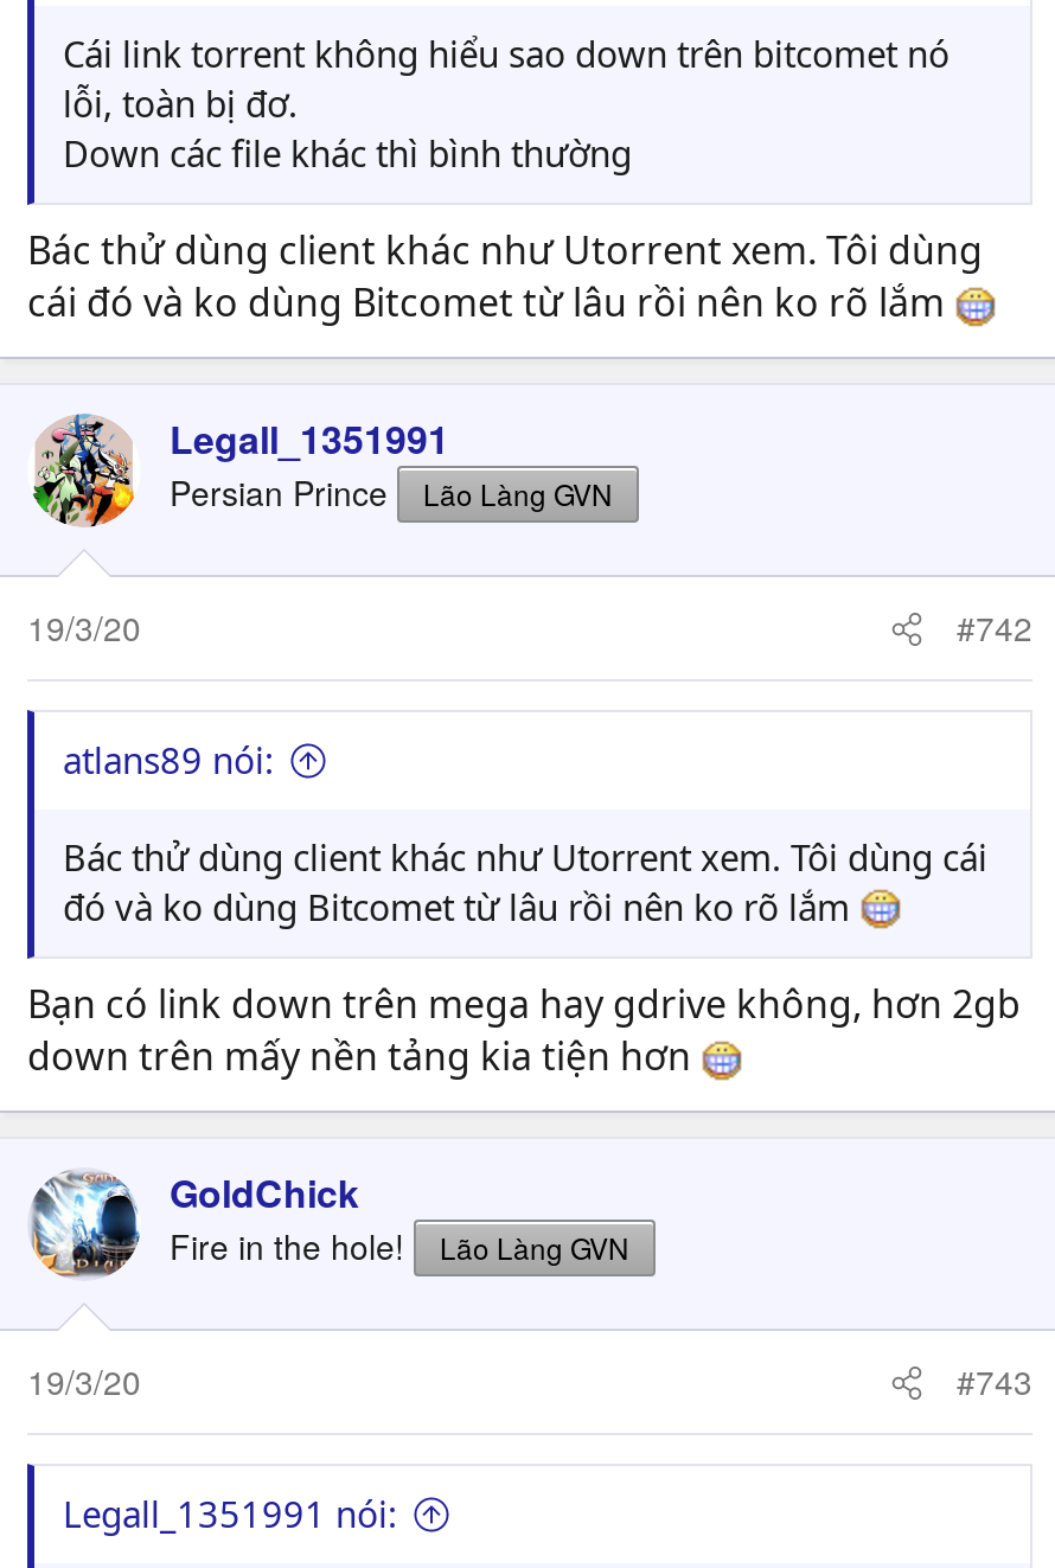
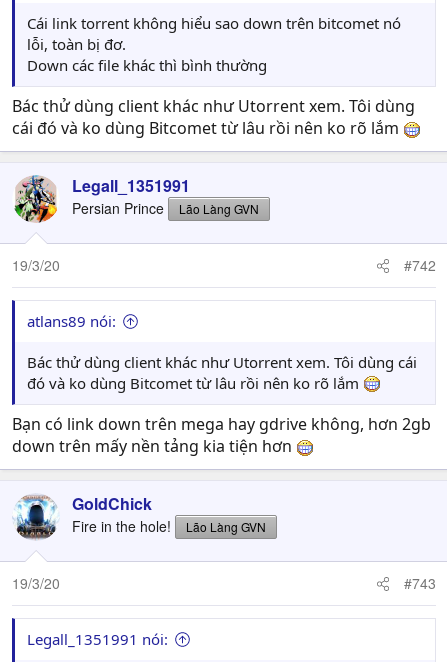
- [image]
+ [image]
